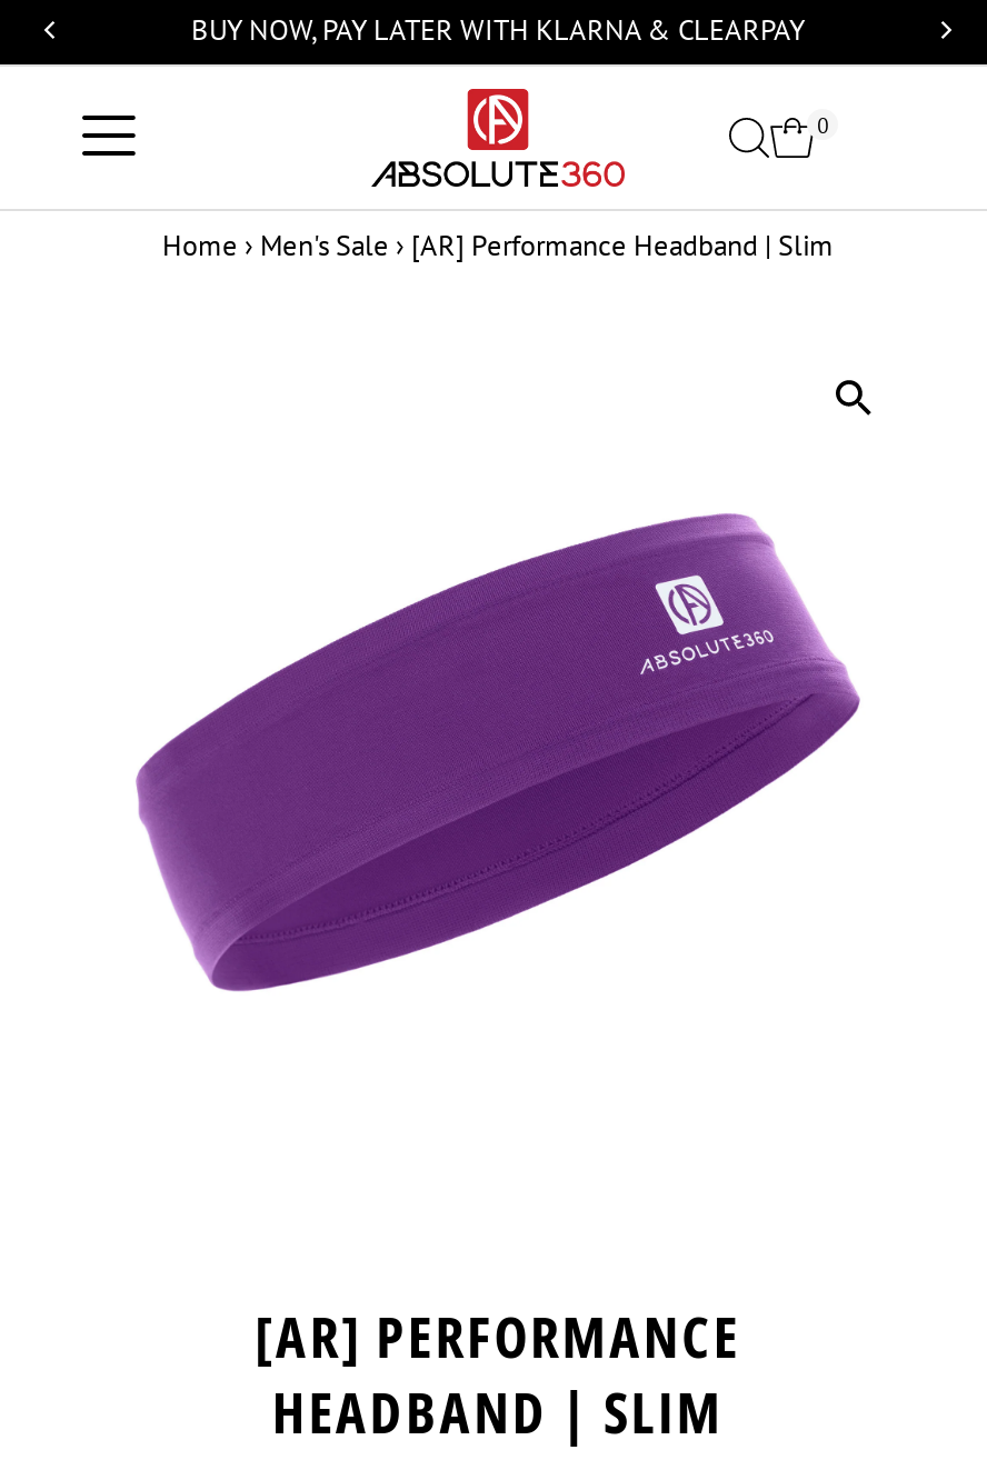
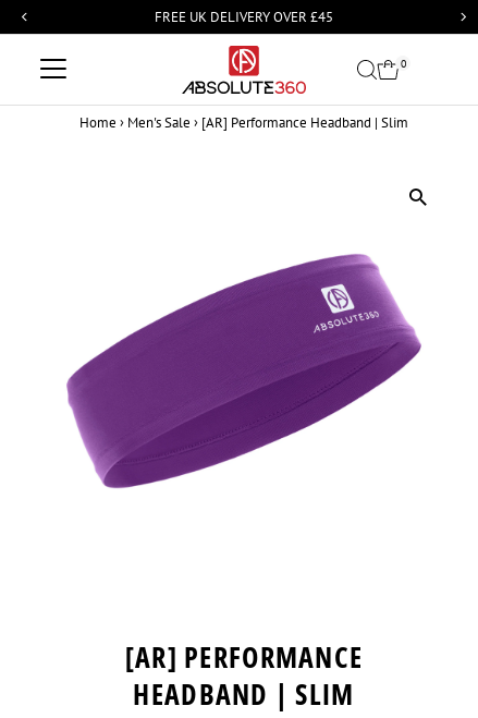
- BUY NOW, PAY LATER WITH KLARNA & CLEARPAY
+ FREE UK DELIVERY OVER £45
